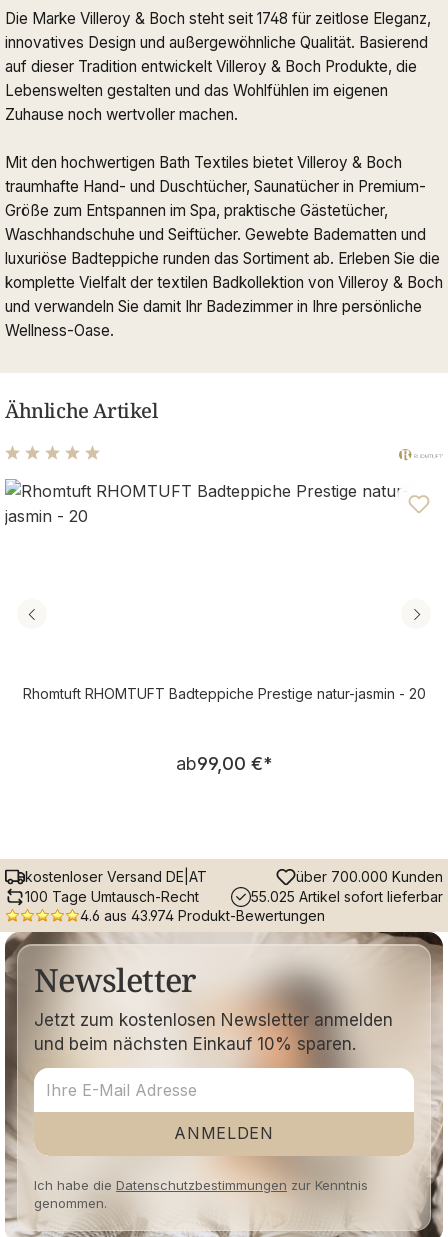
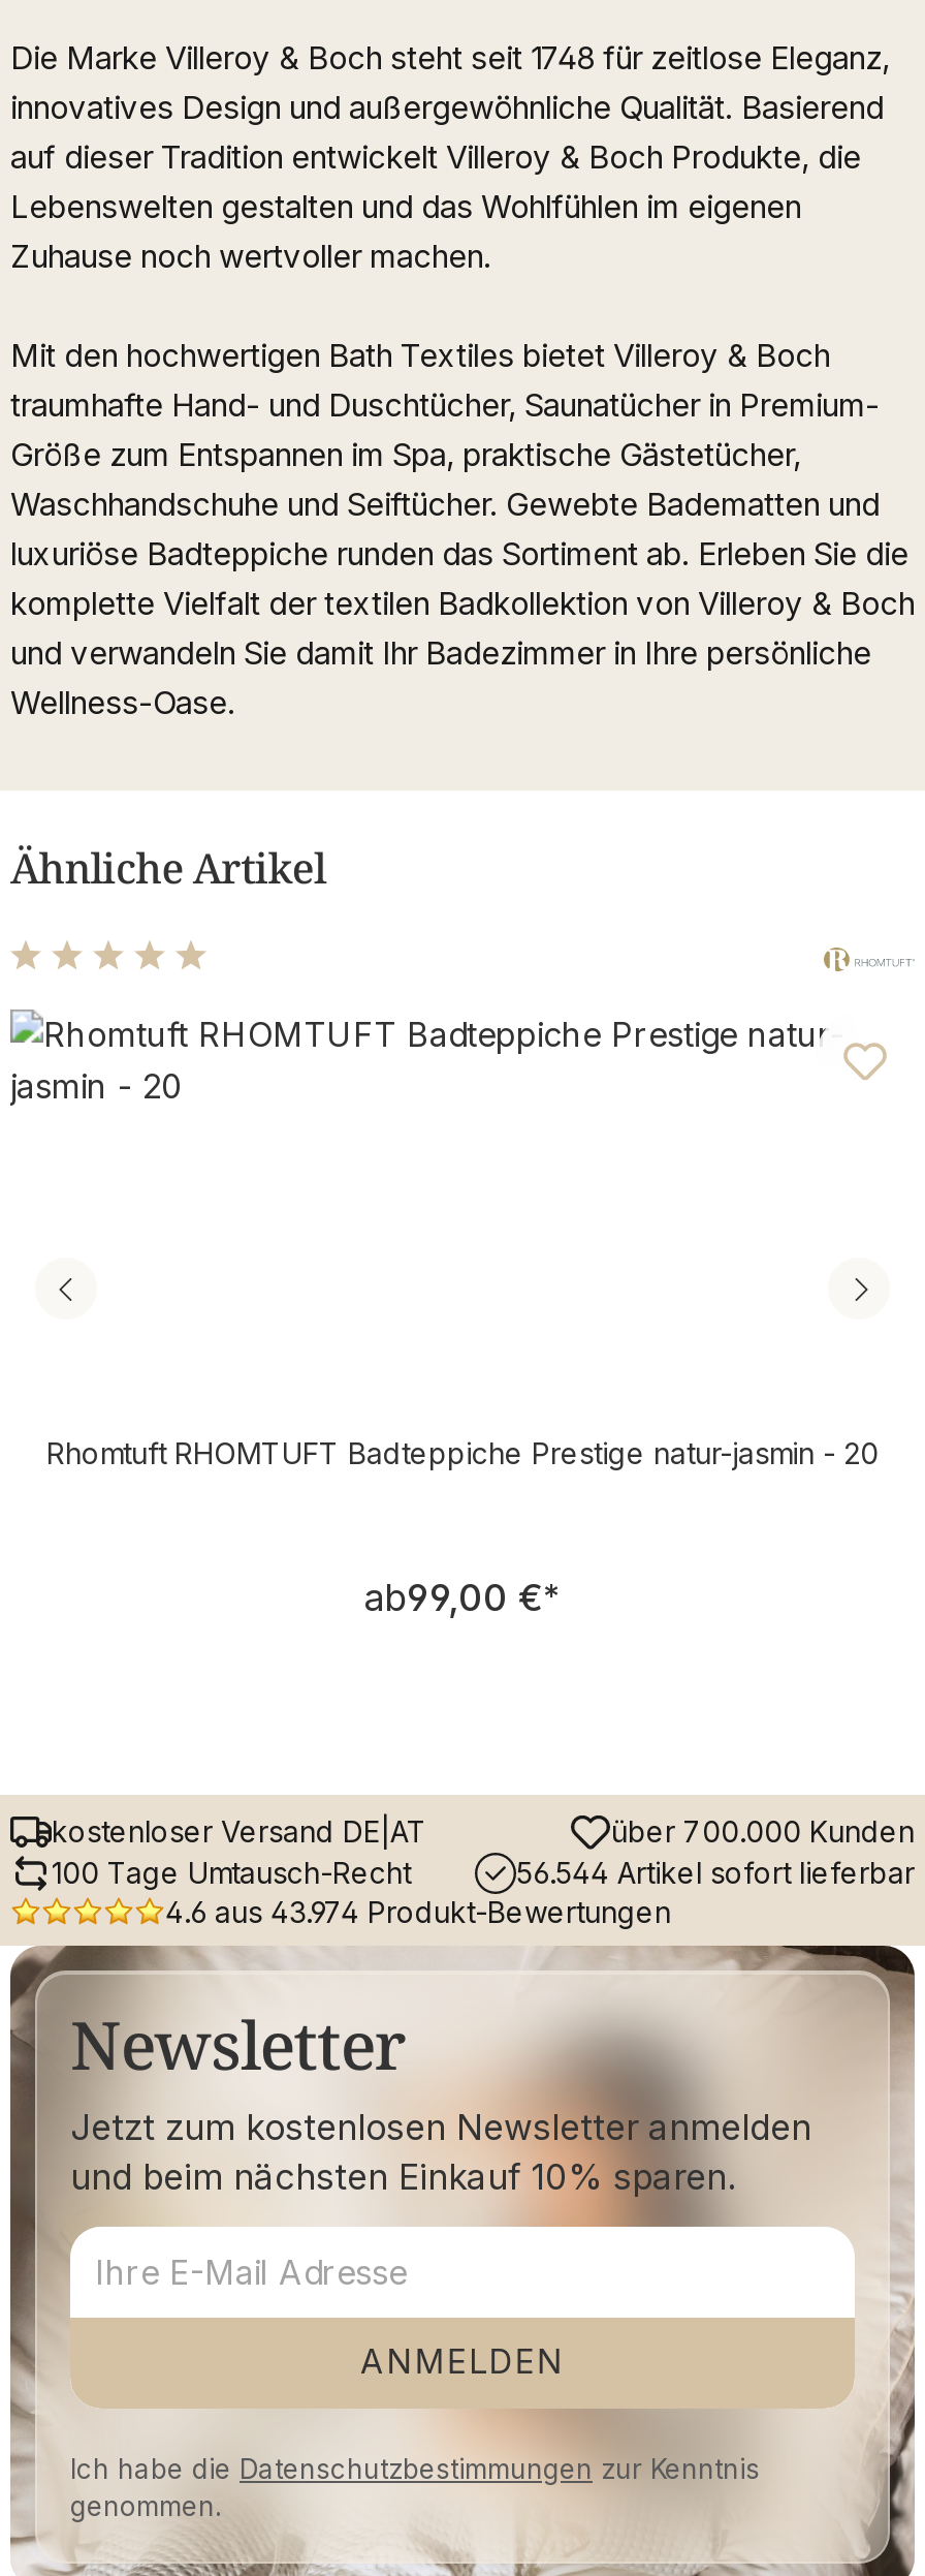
- 55.025 Artikel sofort lieferbar
+ 56.544 Artikel sofort lieferbar
